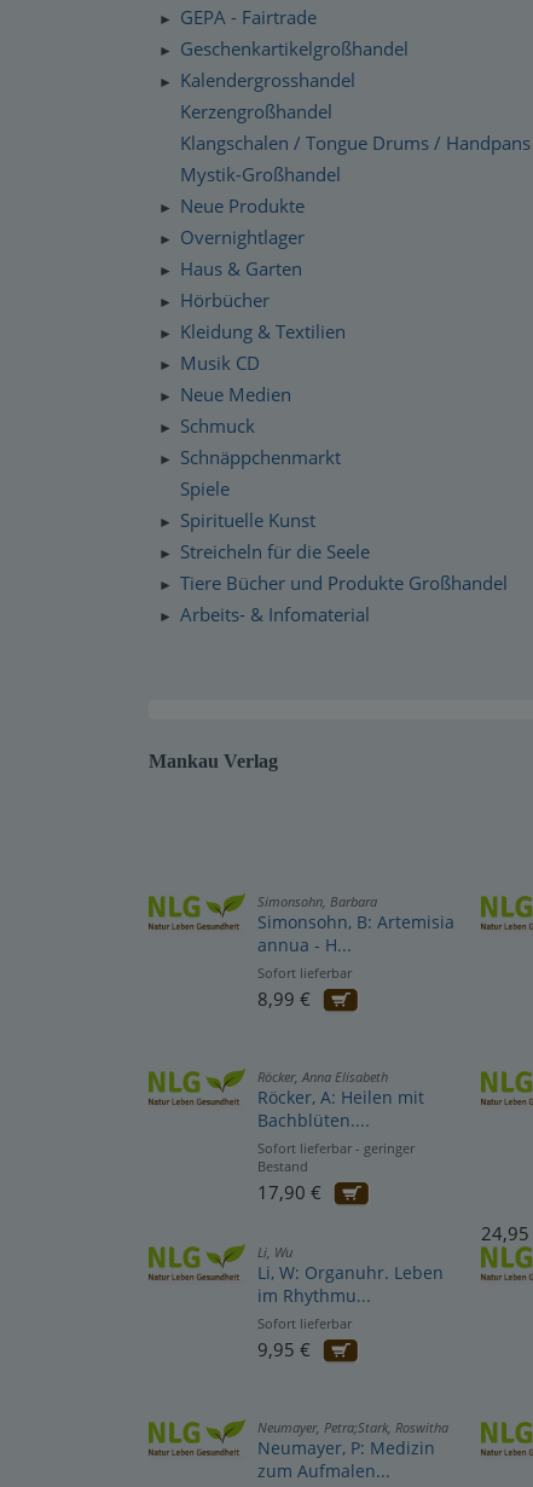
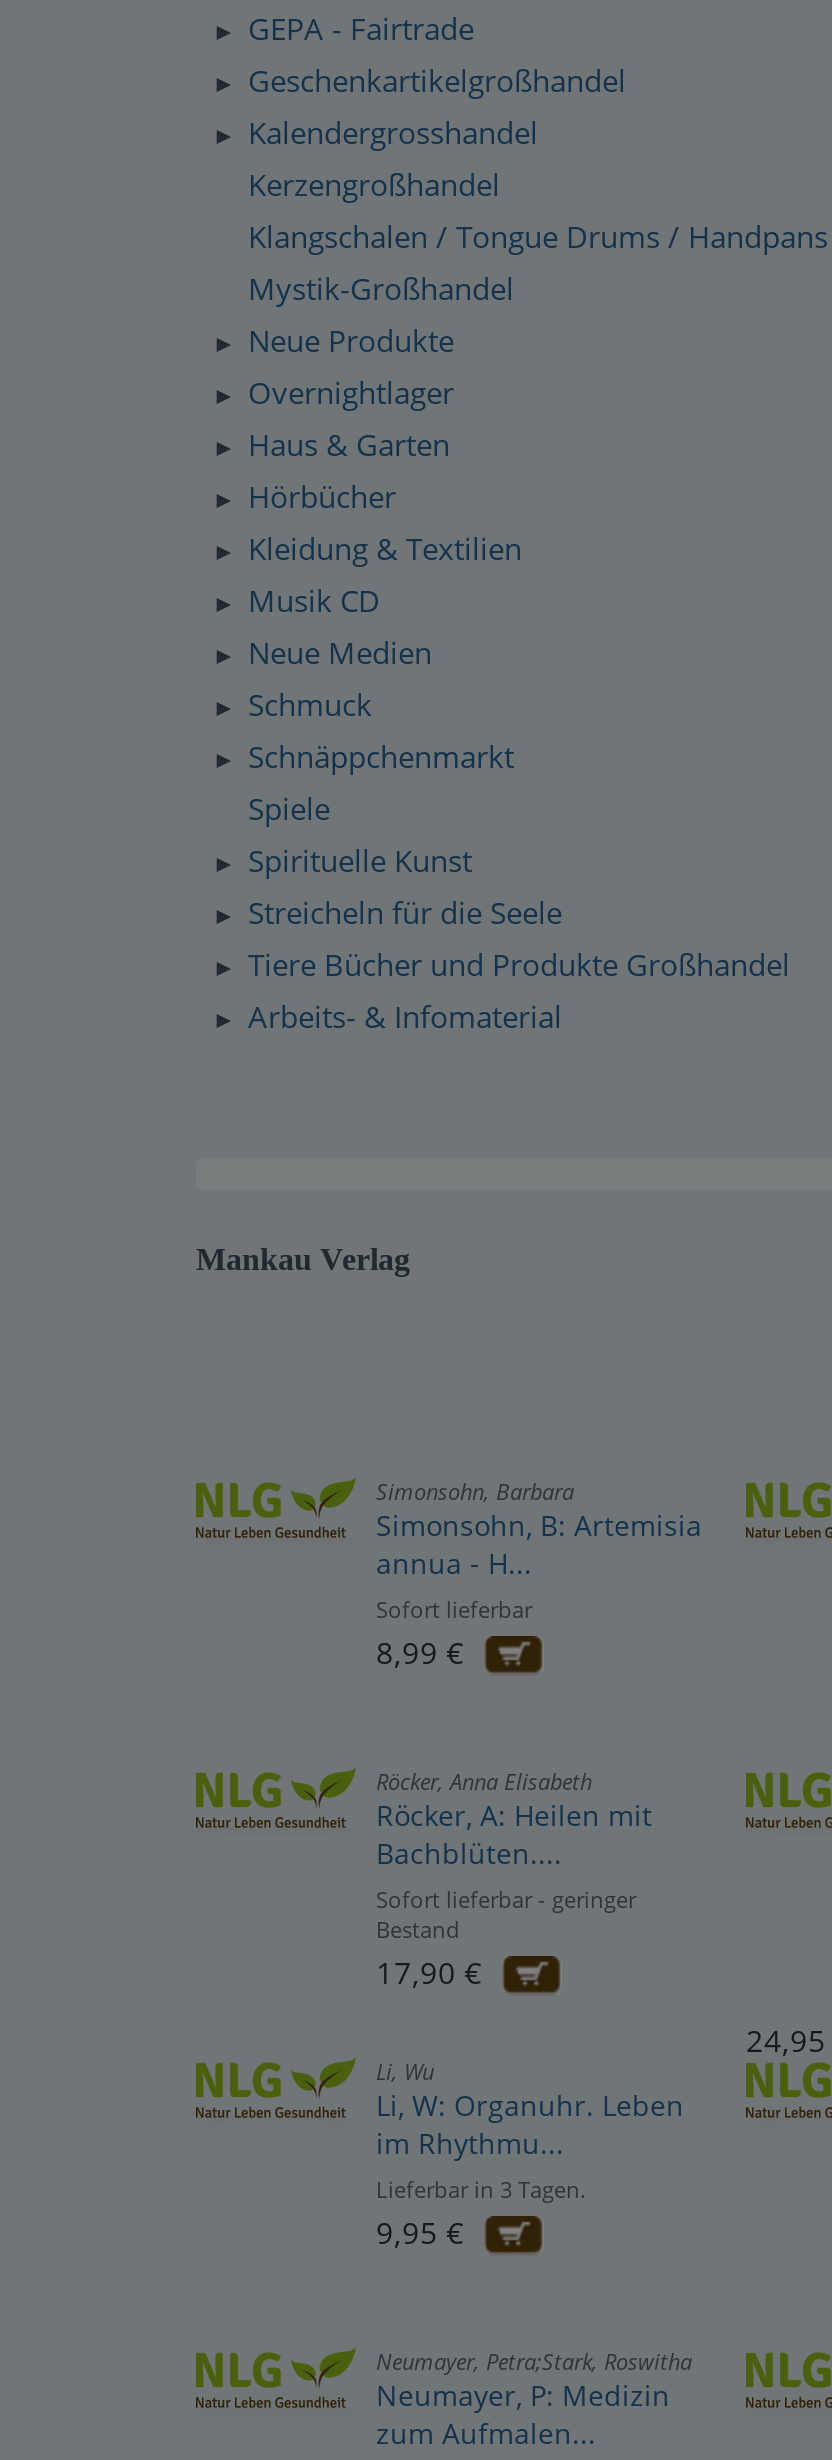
- Sofort lieferbar
+ Lieferbar in 3 Tagen.
